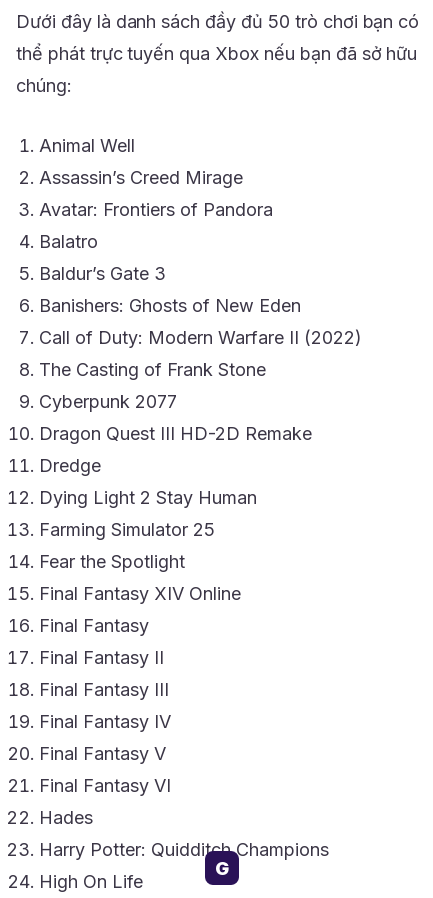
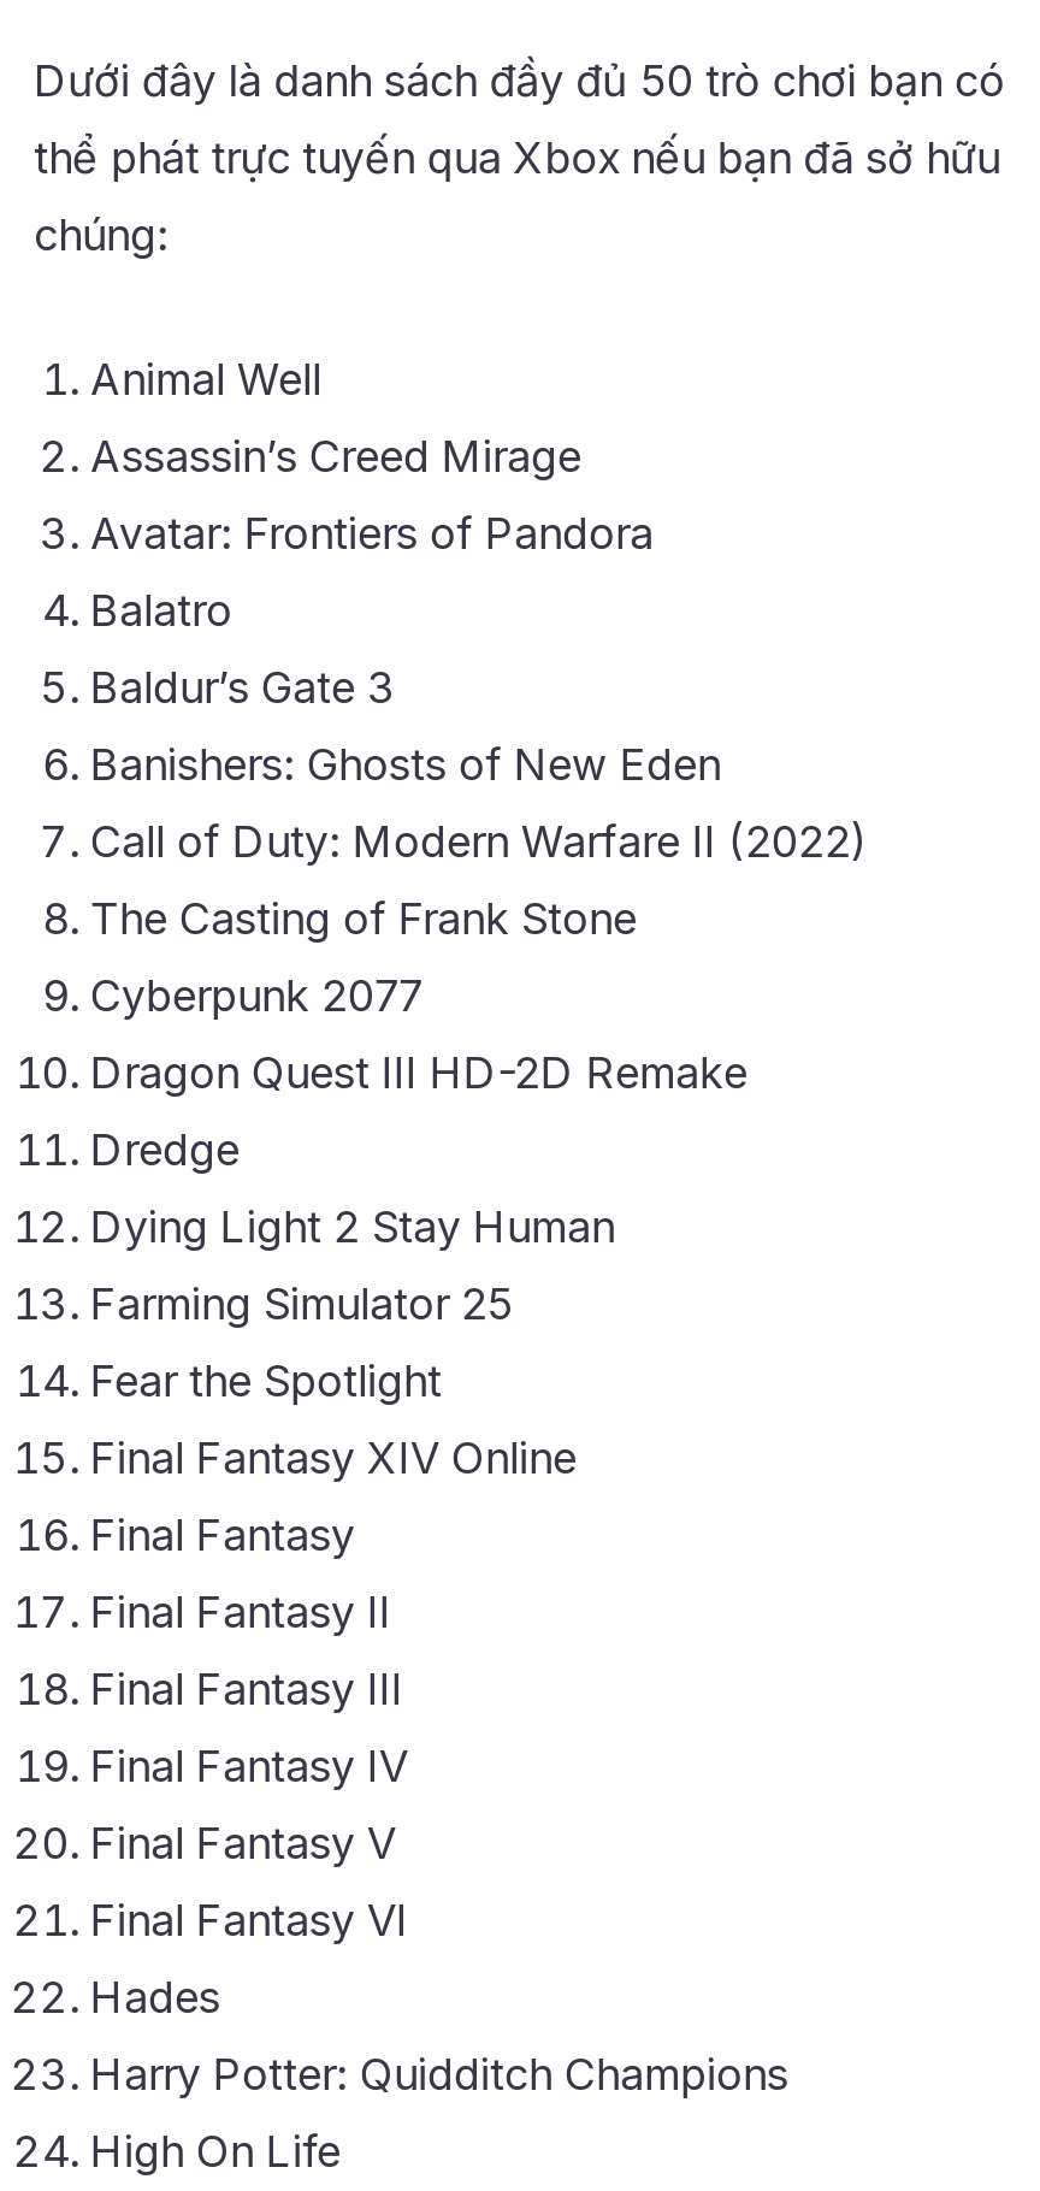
- G
